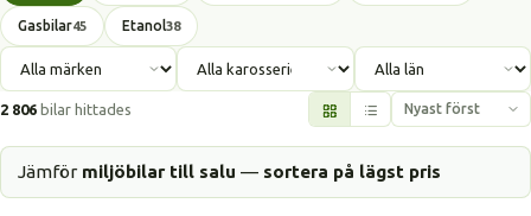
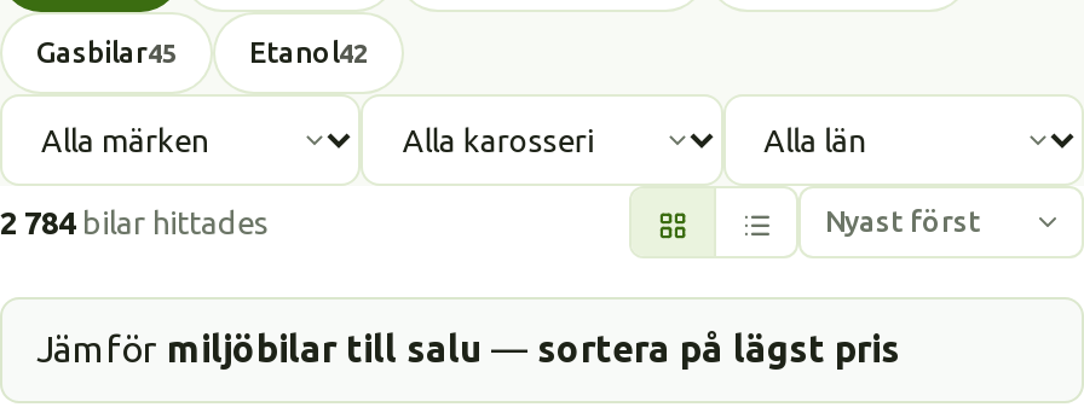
- Etanol 38
+ Etanol 42

- 2 806 bilar hittades
+ 2 784 bilar hittades
